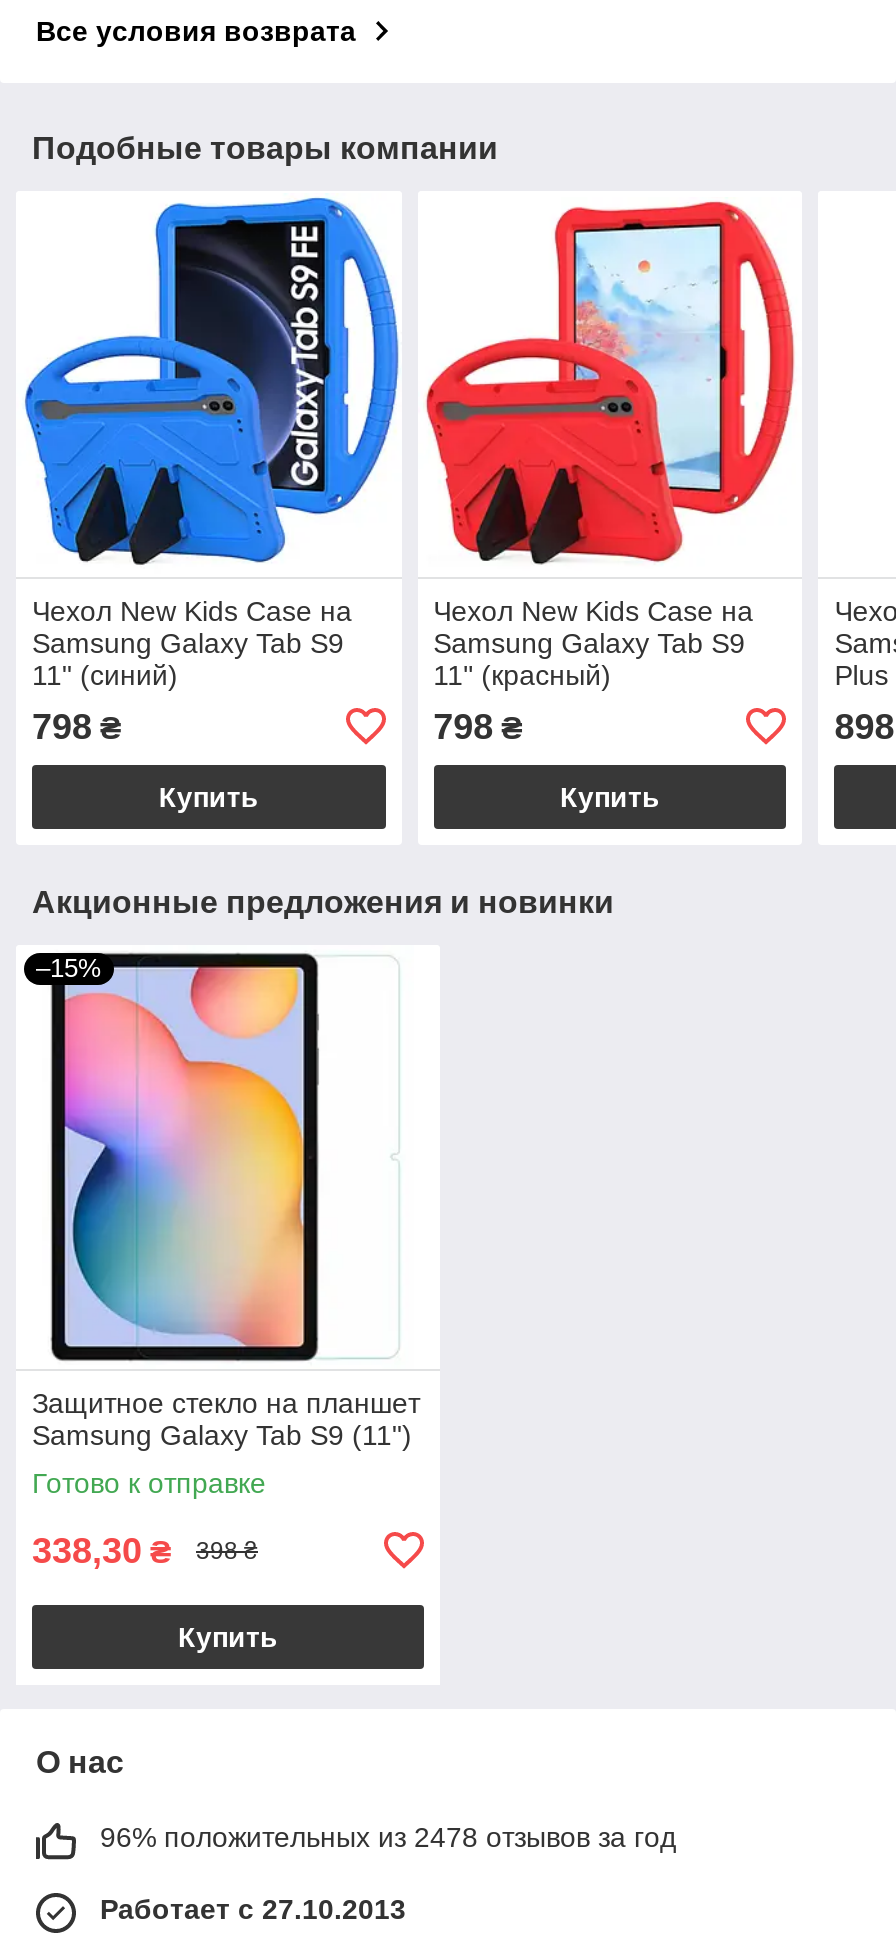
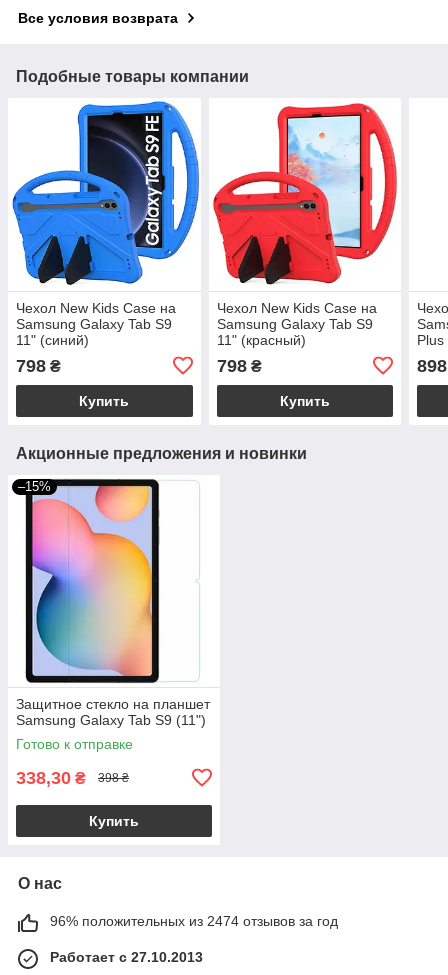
- 96% положительных из 2478 отзывов за год
+ 96% положительных из 2474 отзывов за год
